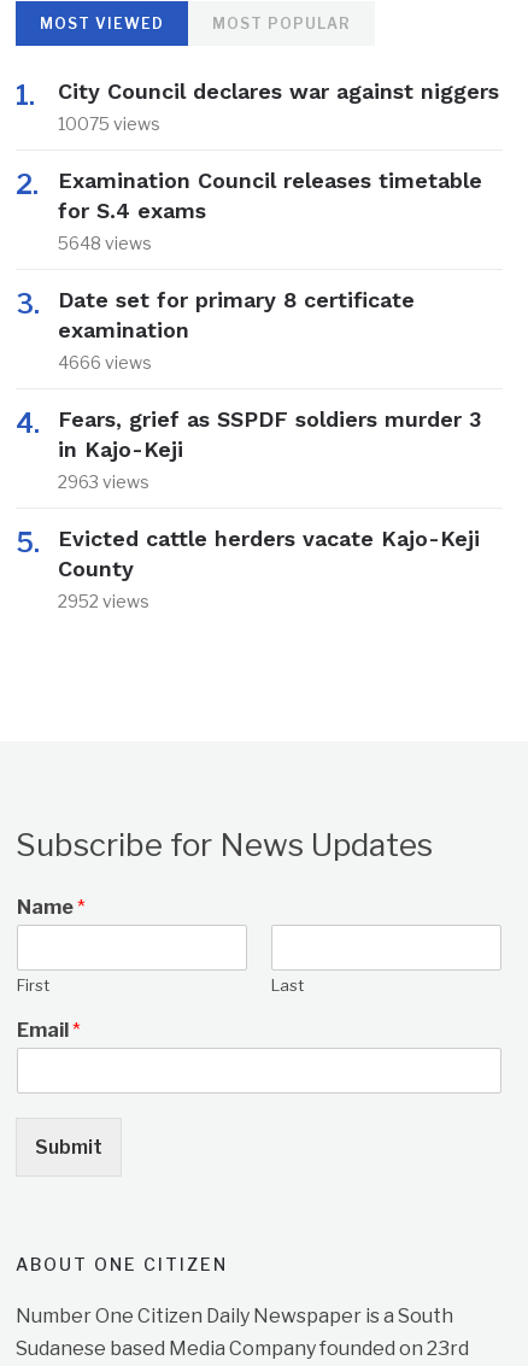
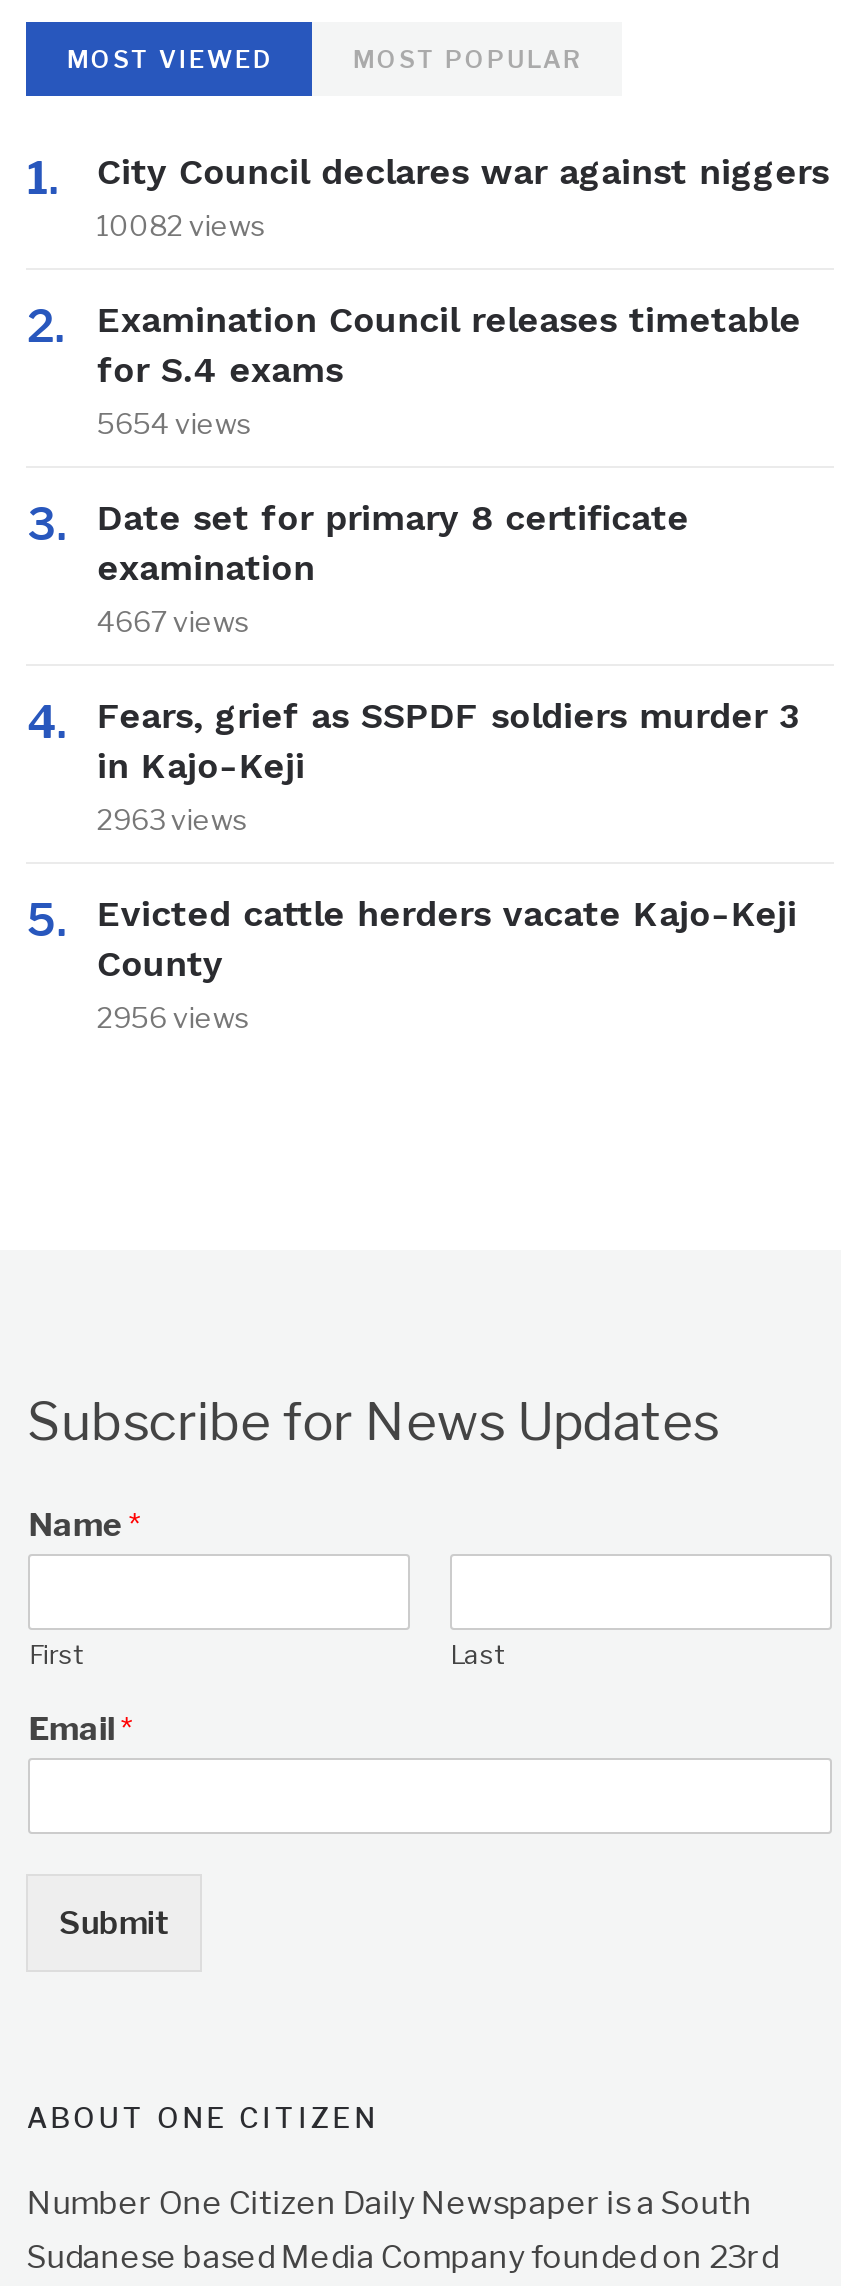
- 10075 views
+ 10082 views

- 5648 views
+ 5654 views

- 4666 views
+ 4667 views

- 2952 views
+ 2956 views
